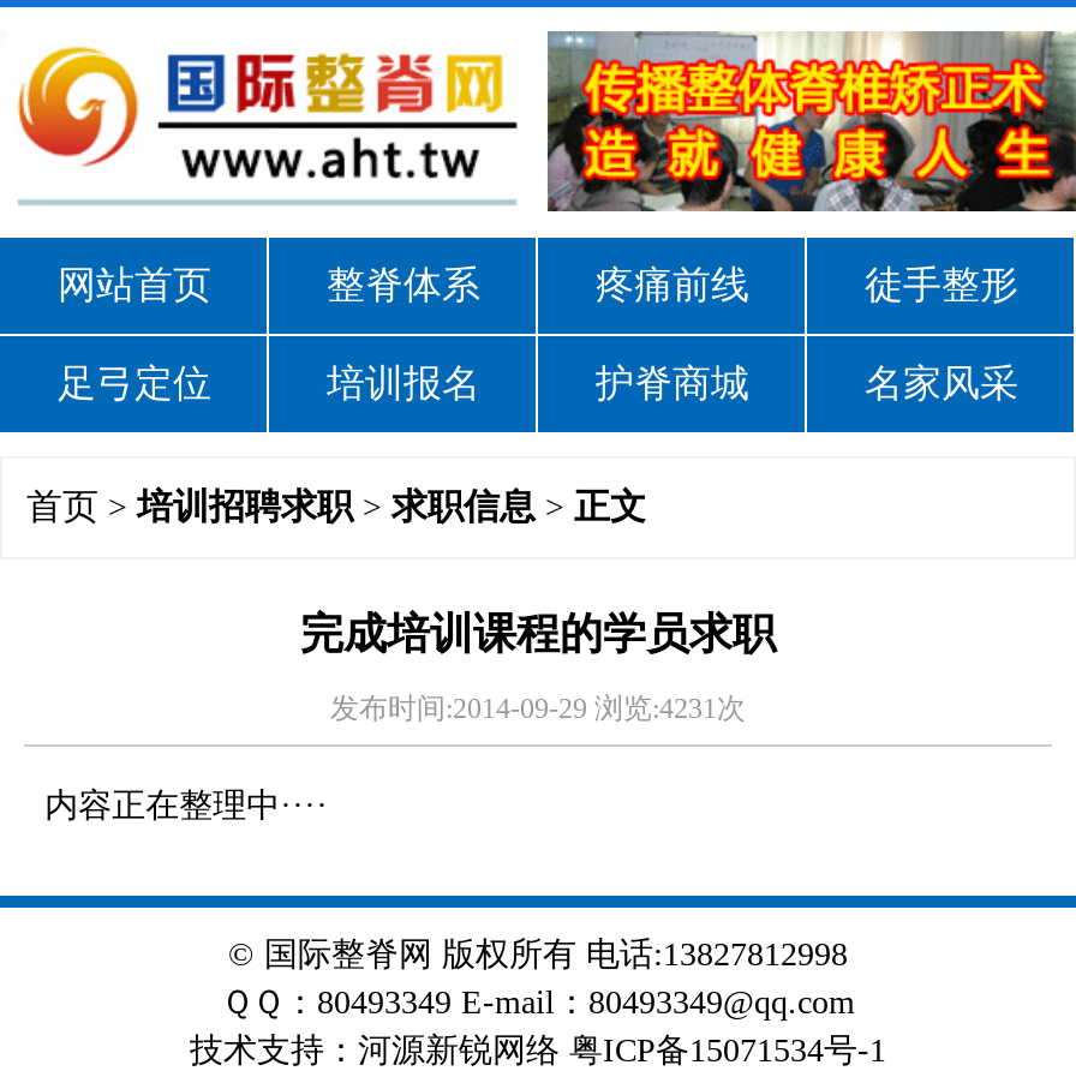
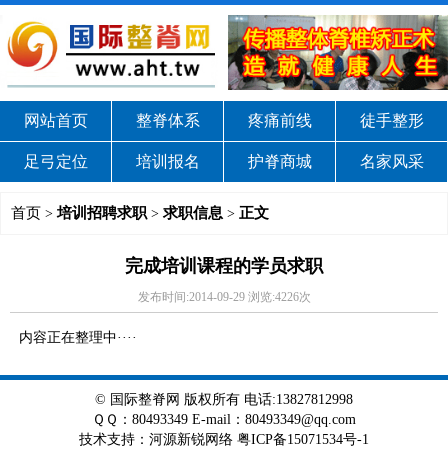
- 发布时间:2014-09-29 浏览:4231次
+ 发布时间:2014-09-29 浏览:4226次
